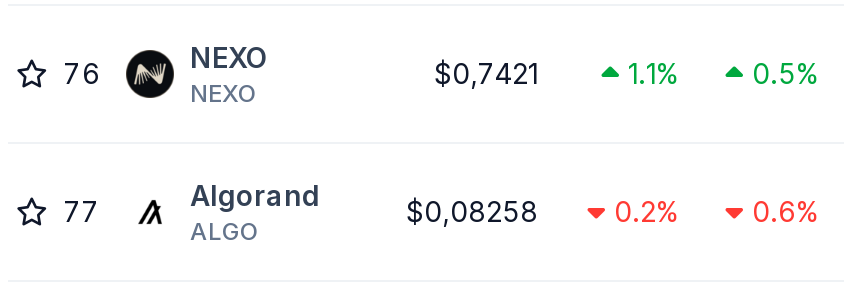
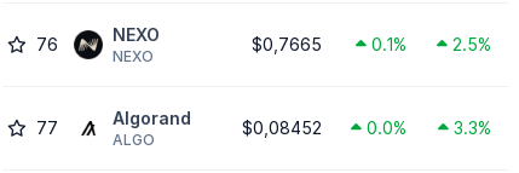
- $0,7421
+ $0,7665

- 1.1%
+ 0.1%

- 0.5%
+ 2.5%

- $0,08258
+ $0,08452

- 0.2%
+ 0.0%

- 0.6%
+ 3.3%
